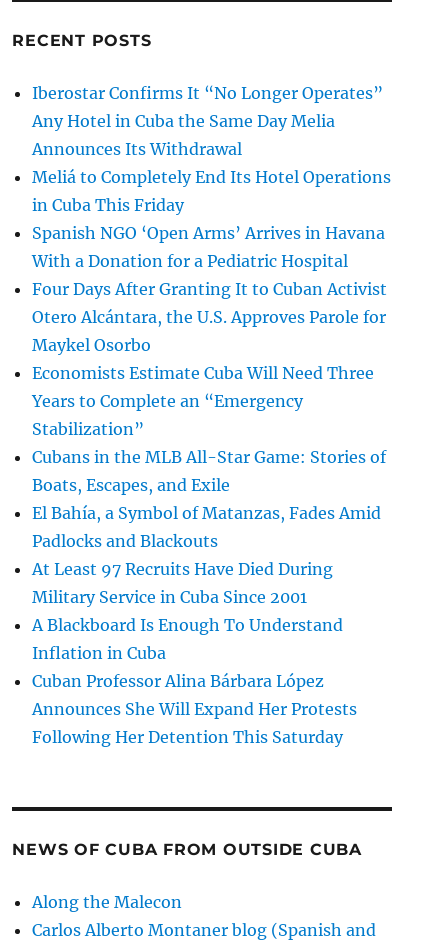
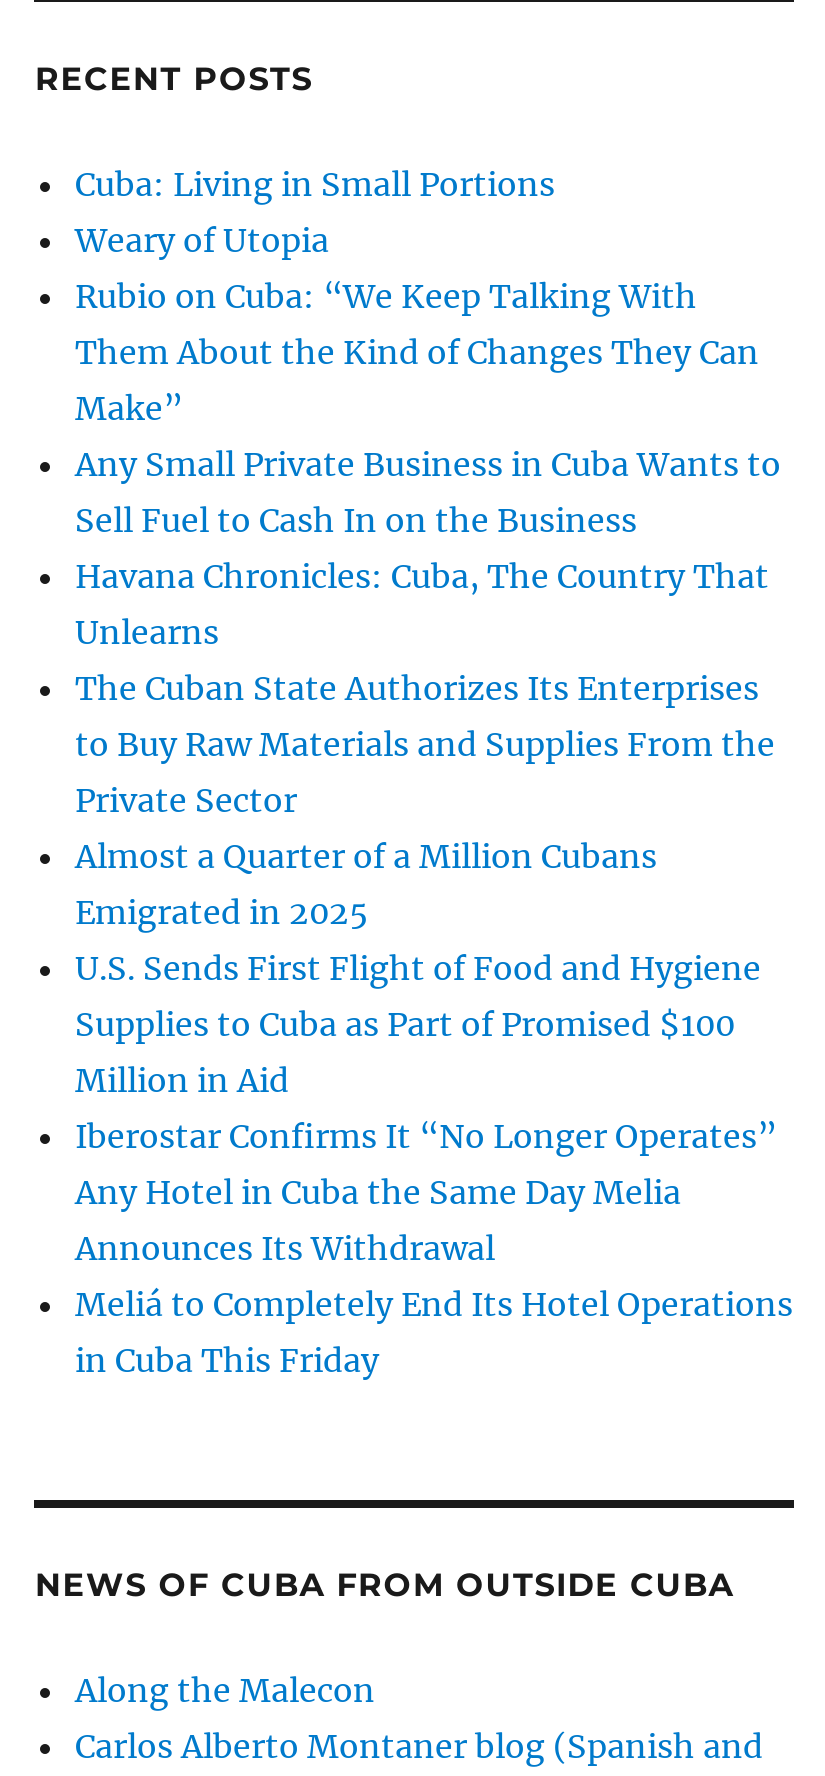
+ Cuba: Living in Small Portions
+ Weary of Utopia
+ Rubio on Cuba: “We Keep Talking With
+ Them About the Kind of Changes They Can
+ Make”
+ Any Small Private Business in Cuba Wants to
+ Sell Fuel to Cash In on the Business
+ Havana Chronicles: Cuba, The Country That
+ Unlearns
+ The Cuban State Authorizes Its Enterprises
+ to Buy Raw Materials and Supplies From the
+ Private Sector
+ Almost a Quarter of a Million Cubans
+ Emigrated in 2025
+ U.S. Sends First Flight of Food and Hygiene
+ Supplies to Cuba as Part of Promised $100
+ Million in Aid

moved down: Iberostar Confirms It “No Longer Operates” | Any Hotel in Cuba the Same Day Melia | Announces Its Withdrawal | Meliá to Completely End Its Hotel Operations | in Cuba This Friday

- Spanish NGO ‘Open Arms’ Arrives in Havana
- With a Donation for a Pediatric Hospital
- Four Days After Granting It to Cuban Activist
- Otero Alcántara, the U.S. Approves Parole for
- Maykel Osorbo
- Economists Estimate Cuba Will Need Three
- Years to Complete an “Emergency
- Stabilization”
- Cubans in the MLB All-Star Game: Stories of
- Boats, Escapes, and Exile
- El Bahía, a Symbol of Matanzas, Fades Amid
- Padlocks and Blackouts
- At Least 97 Recruits Have Died During
- Military Service in Cuba Since 2001
- A Blackboard Is Enough To Understand
- Inflation in Cuba
- Cuban Professor Alina Bárbara López
- Announces She Will Expand Her Protests
- Following Her Detention This Saturday
